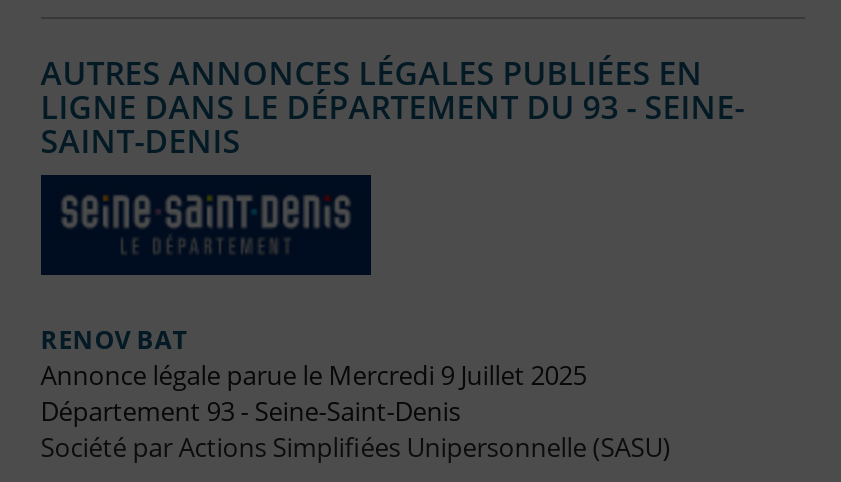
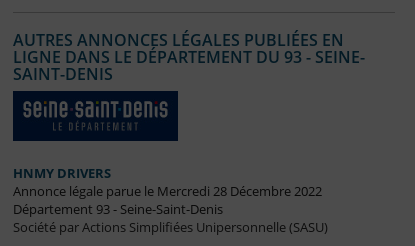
- RENOV BAT
- Annonce légale parue le Mercredi 9 Juillet 2025
+ HNMY DRIVERS
+ Annonce légale parue le Mercredi 28 Décembre 2022
